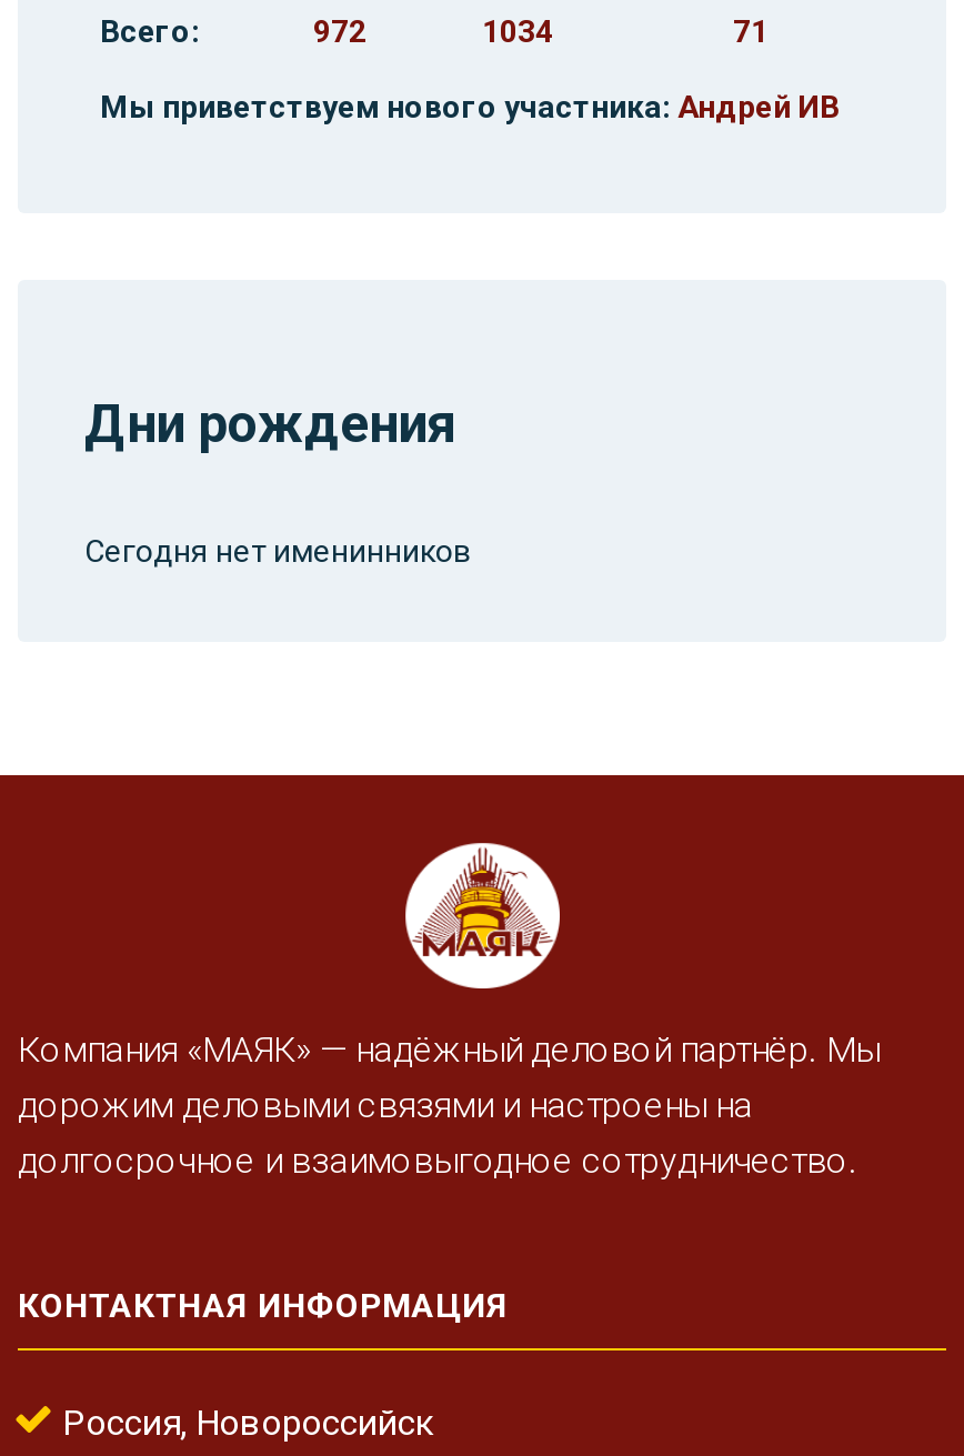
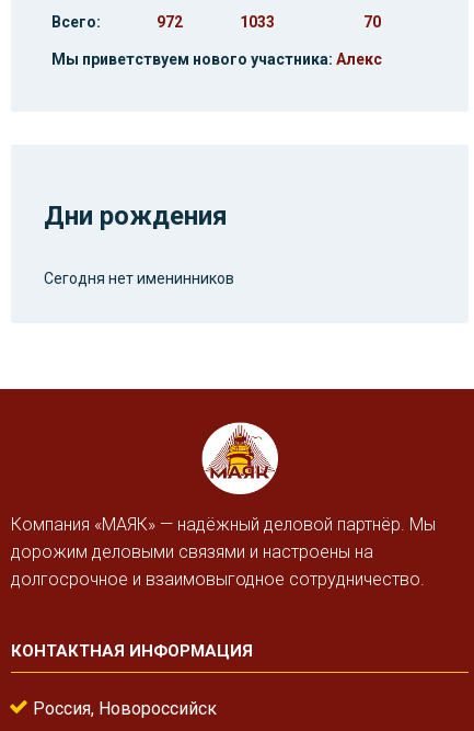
- 1034
- 71
+ 1033
+ 70

- Мы приветствуем нового участника: Андрей ИВ
+ Мы приветствуем нового участника: Алекс
